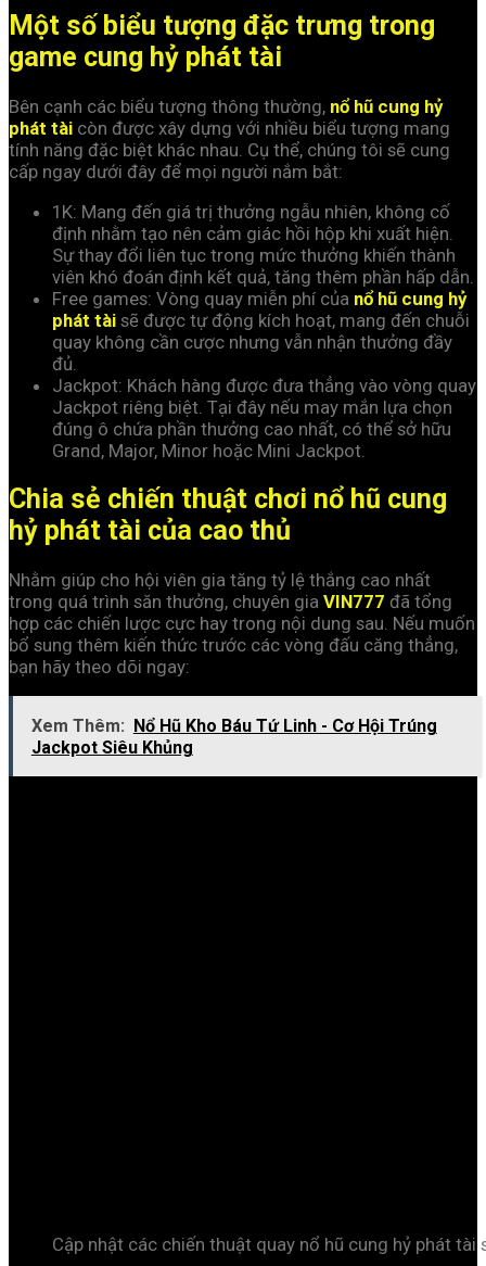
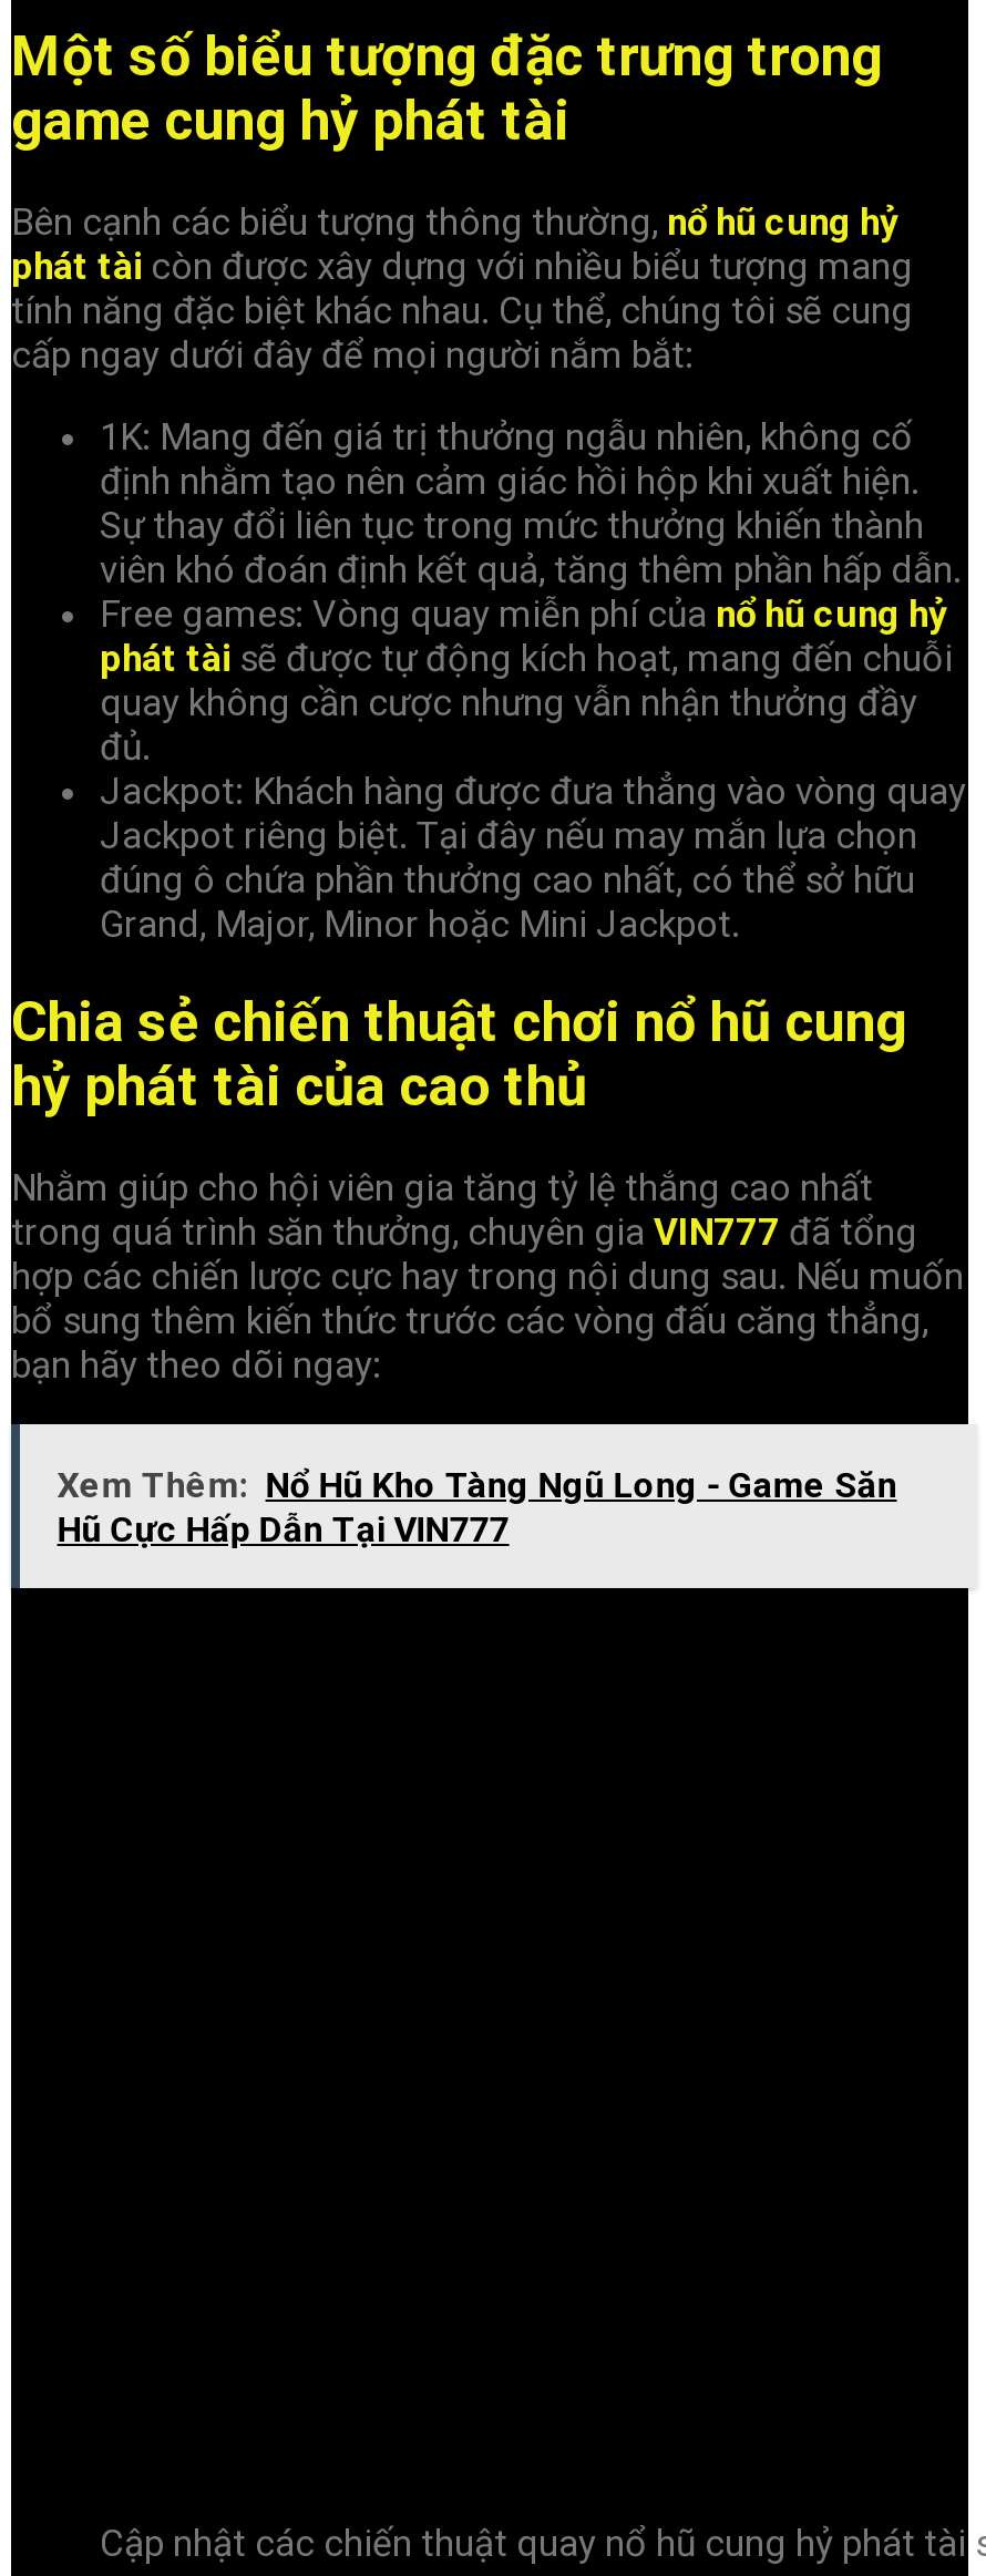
- Xem Thêm: Nổ Hũ Kho Báu Tứ Linh - Cơ Hội Trúng
- Jackpot Siêu Khủng
+ Xem Thêm: Nổ Hũ Kho Tàng Ngũ Long - Game Săn
+ Hũ Cực Hấp Dẫn Tại VIN777
